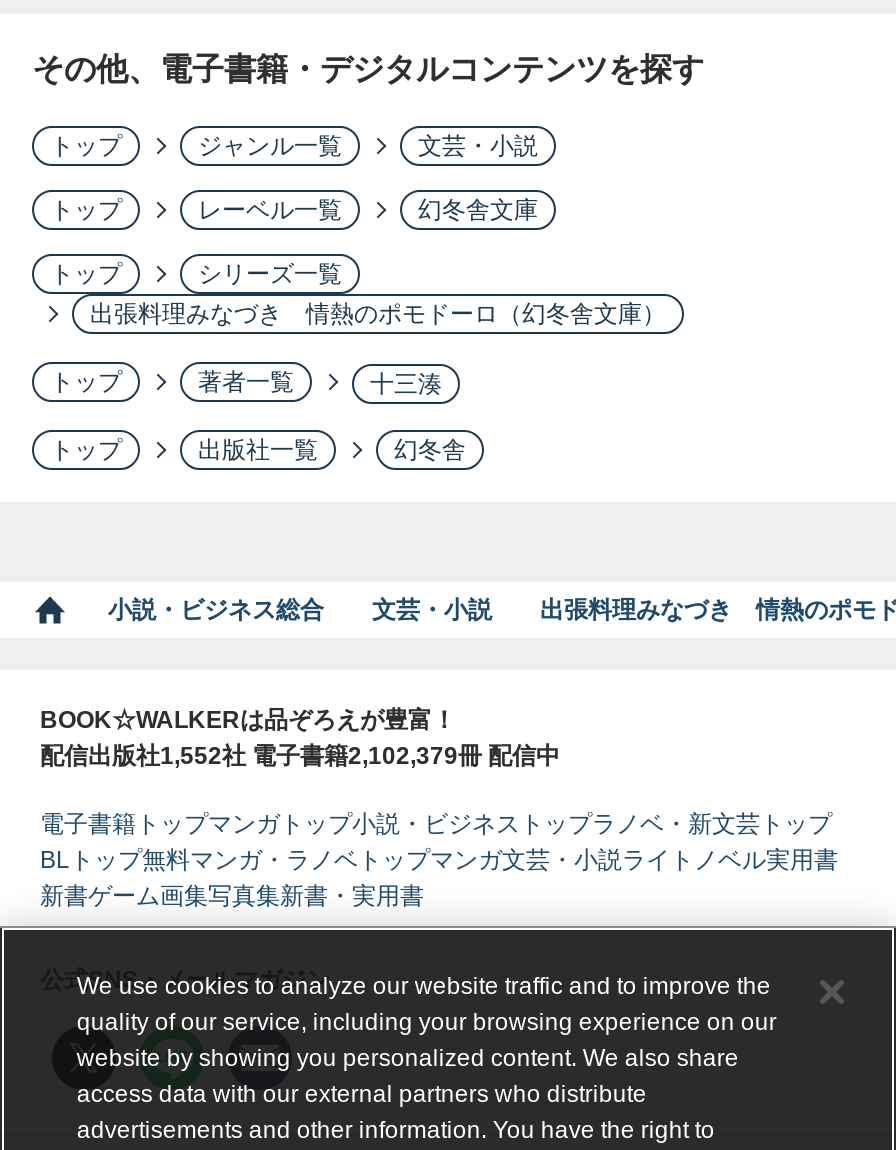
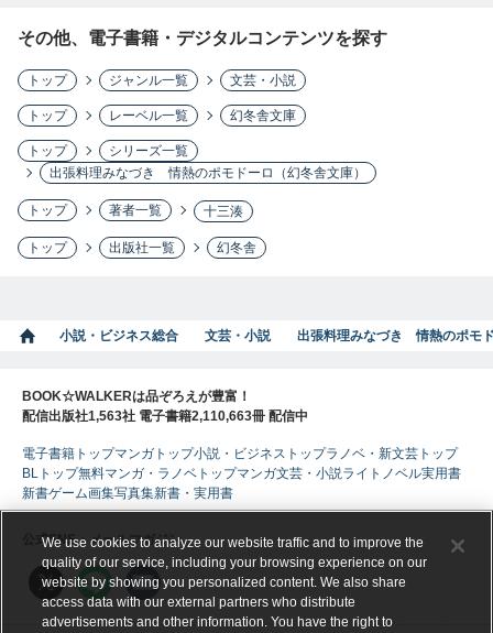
- 配信出版社1,552社 電子書籍2,102,379冊 配信中
+ 配信出版社1,563社 電子書籍2,110,663冊 配信中
